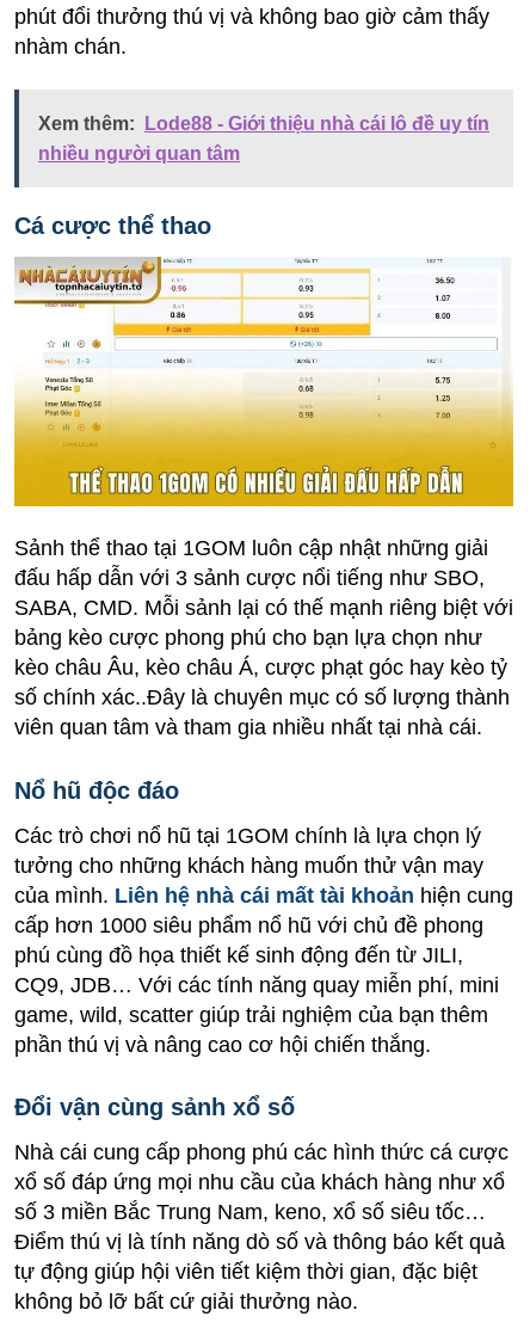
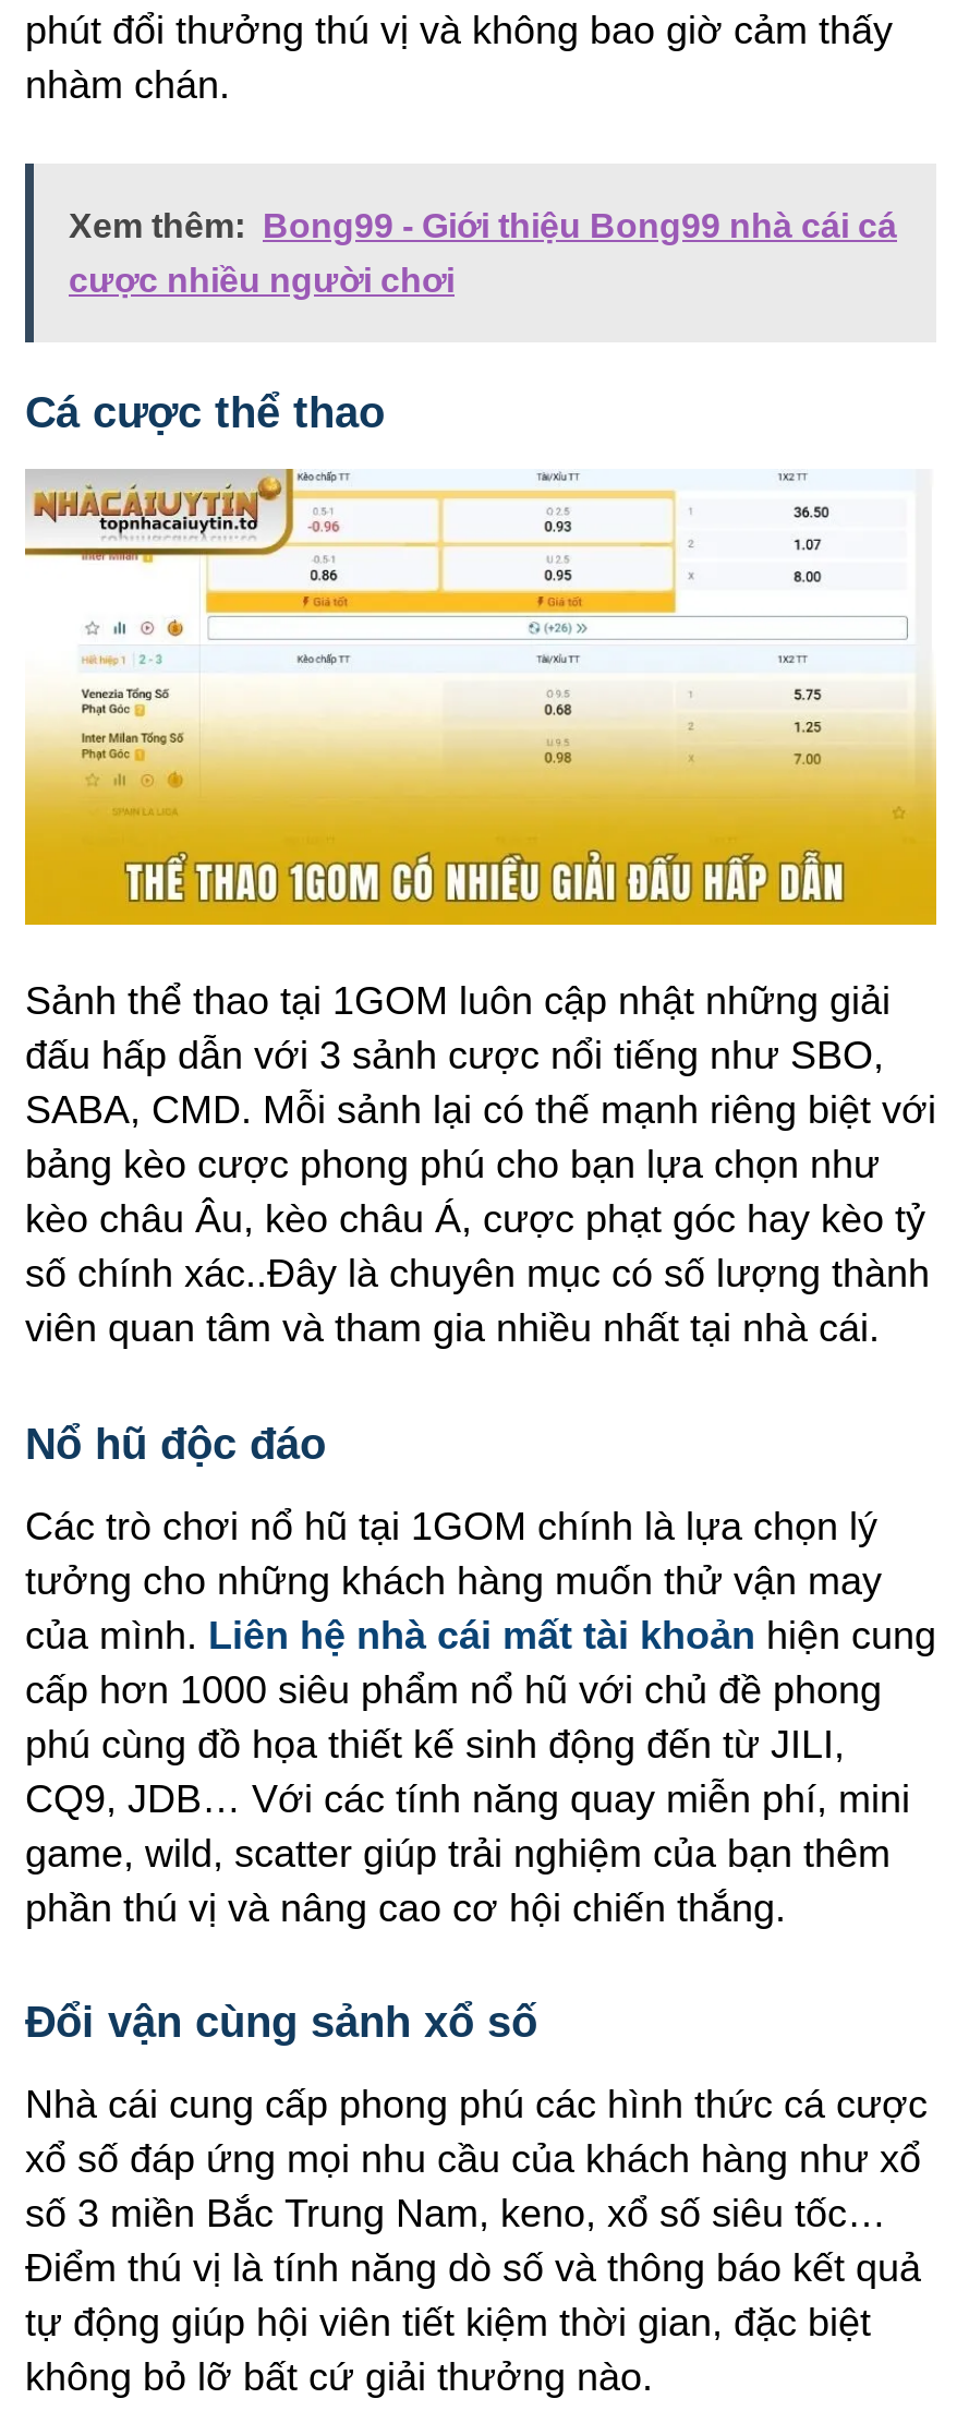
- Xem thêm: Lode88 - Giới thiệu nhà cái lô đề uy tín
+ Xem thêm: Bong99 - Giới thiệu Bong99 nhà cái cá

- nhiều người quan tâm
+ cược nhiều người chơi
